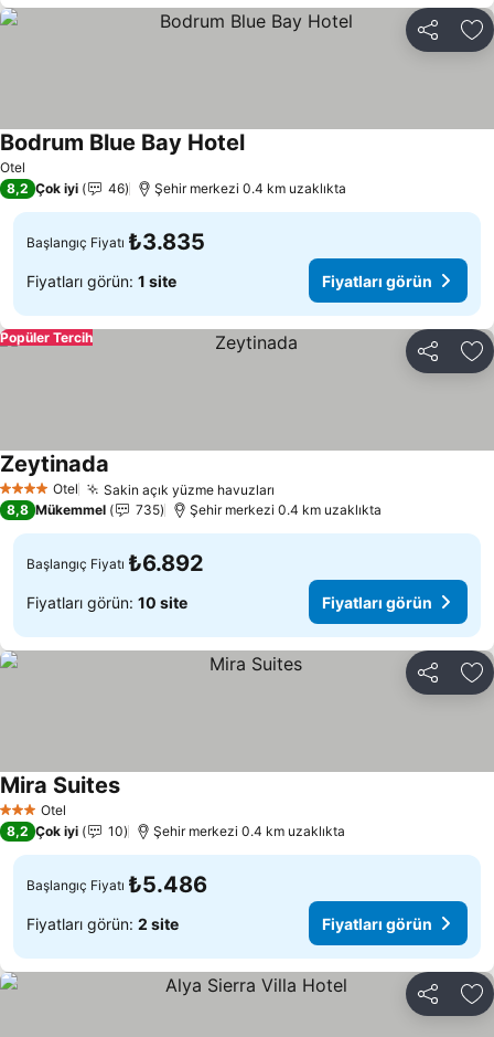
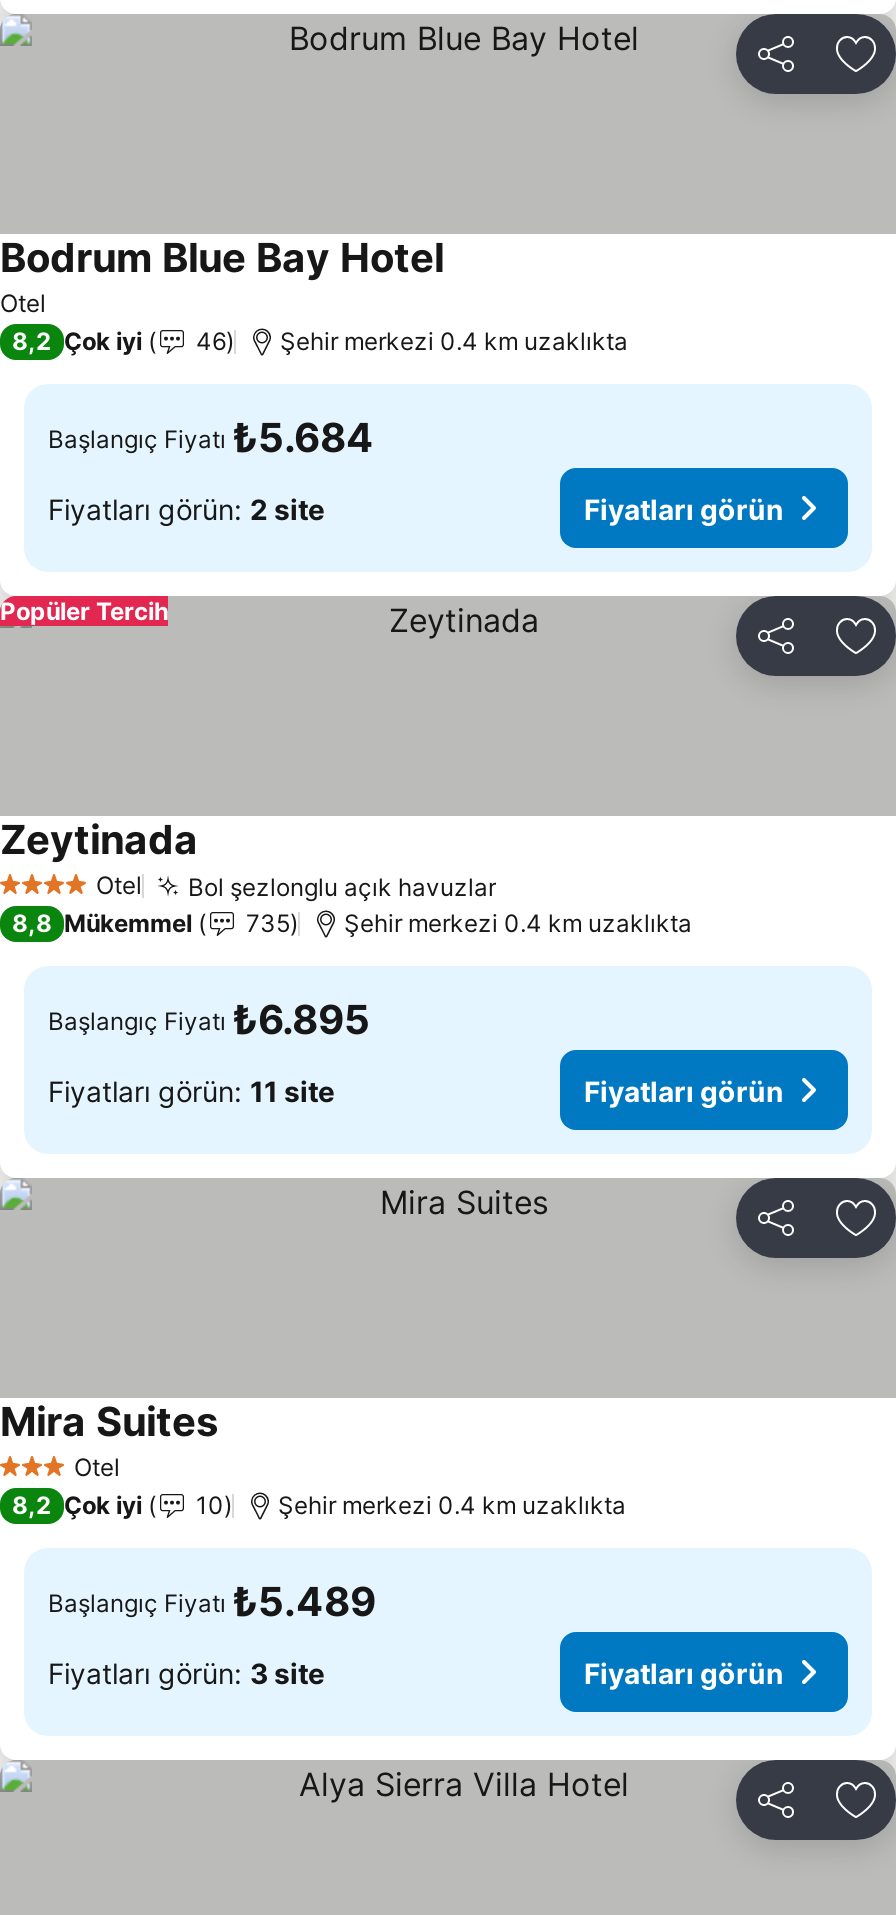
- Başlangıç Fiyatı ₺3.835
+ Başlangıç Fiyatı ₺5.684

- Fiyatları görün: 1 site

- Sakin açık yüzme havuzları
+ Bol şezlonglu açık havuzlar

- Başlangıç Fiyatı ₺6.892
+ Başlangıç Fiyatı ₺6.895

- Fiyatları görün: 10 site
+ Fiyatları görün: 11 site

- Başlangıç Fiyatı ₺5.486
+ Başlangıç Fiyatı ₺5.489

moved up: Fiyatları görün: 2 site

+ Fiyatları görün: 3 site
